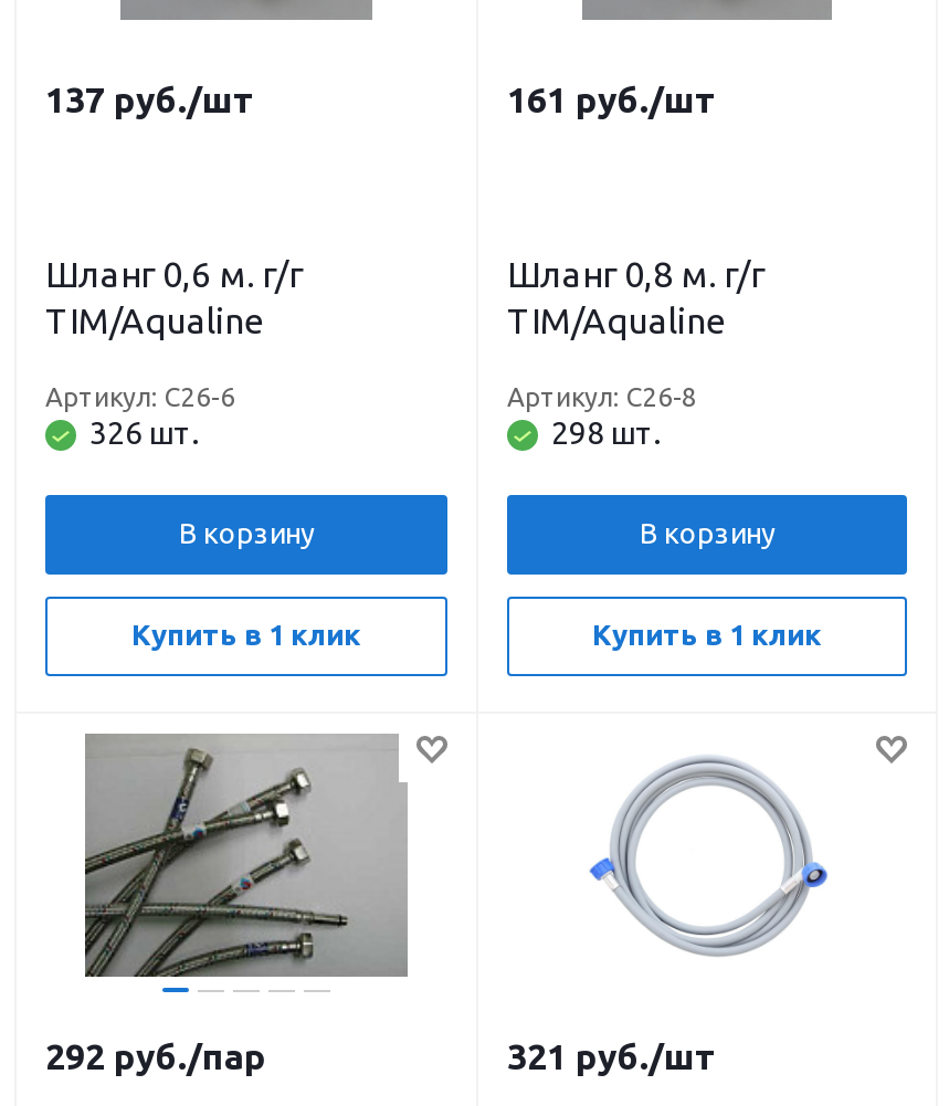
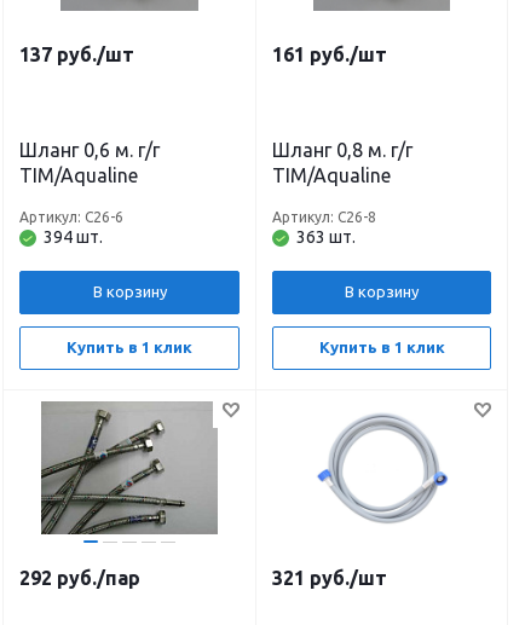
- 326 шт.
+ 394 шт.

- 298 шт.
+ 363 шт.
